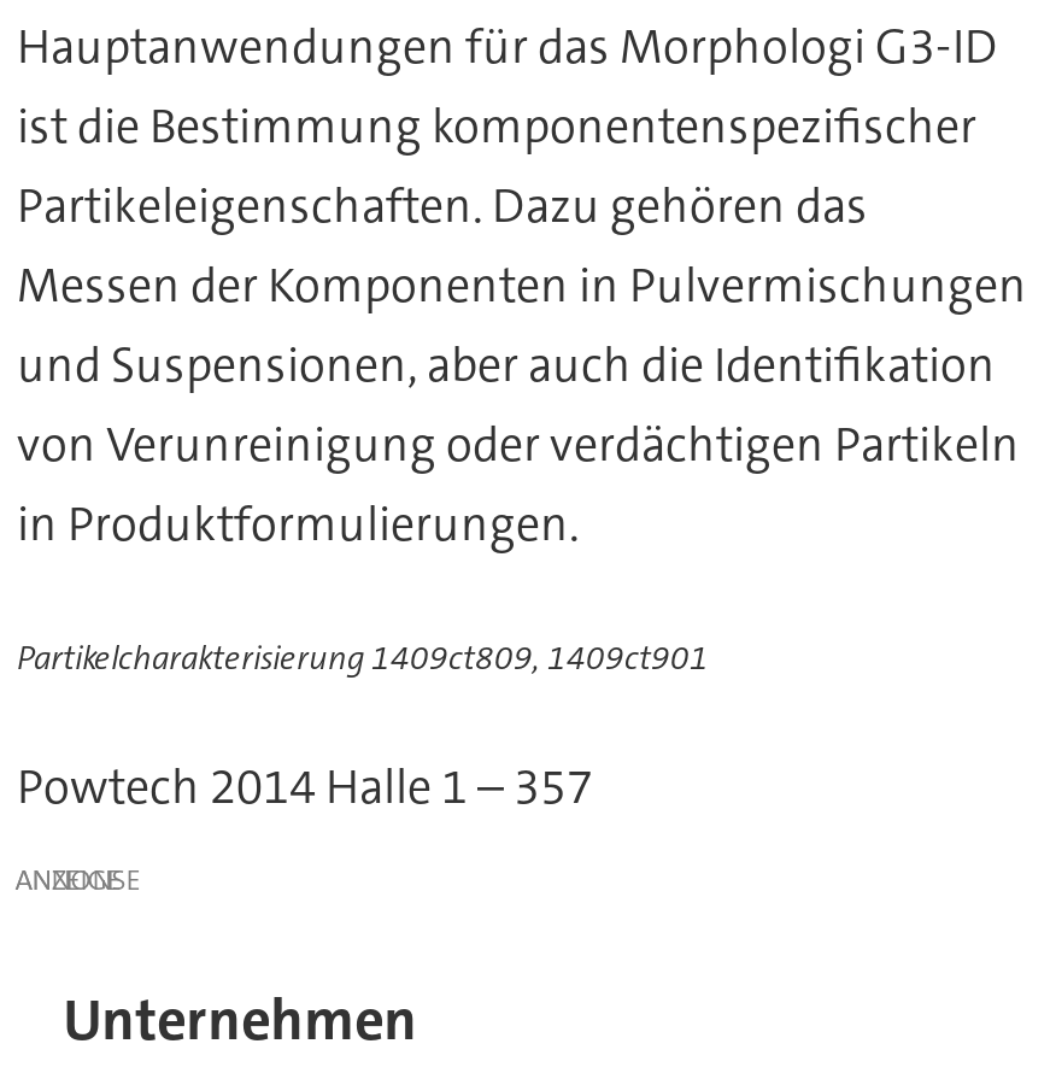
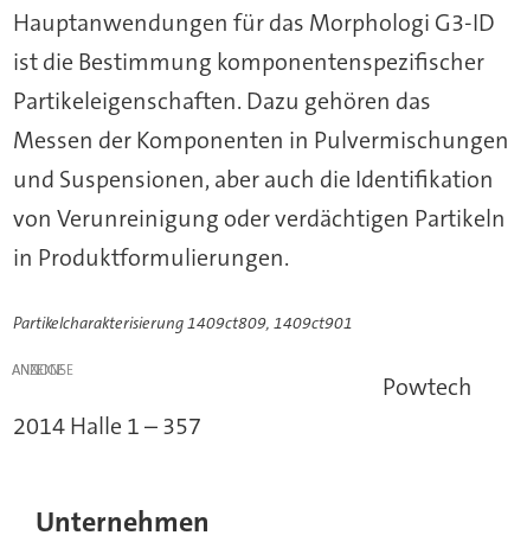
- Powtech 2014 Halle 1 – 357

moved up: ANZEIGE

+ Powtech
+ 2014 Halle 1 – 357
